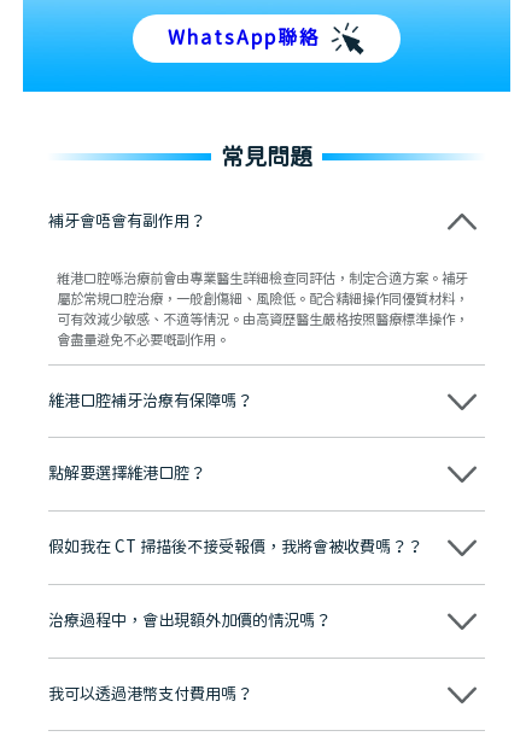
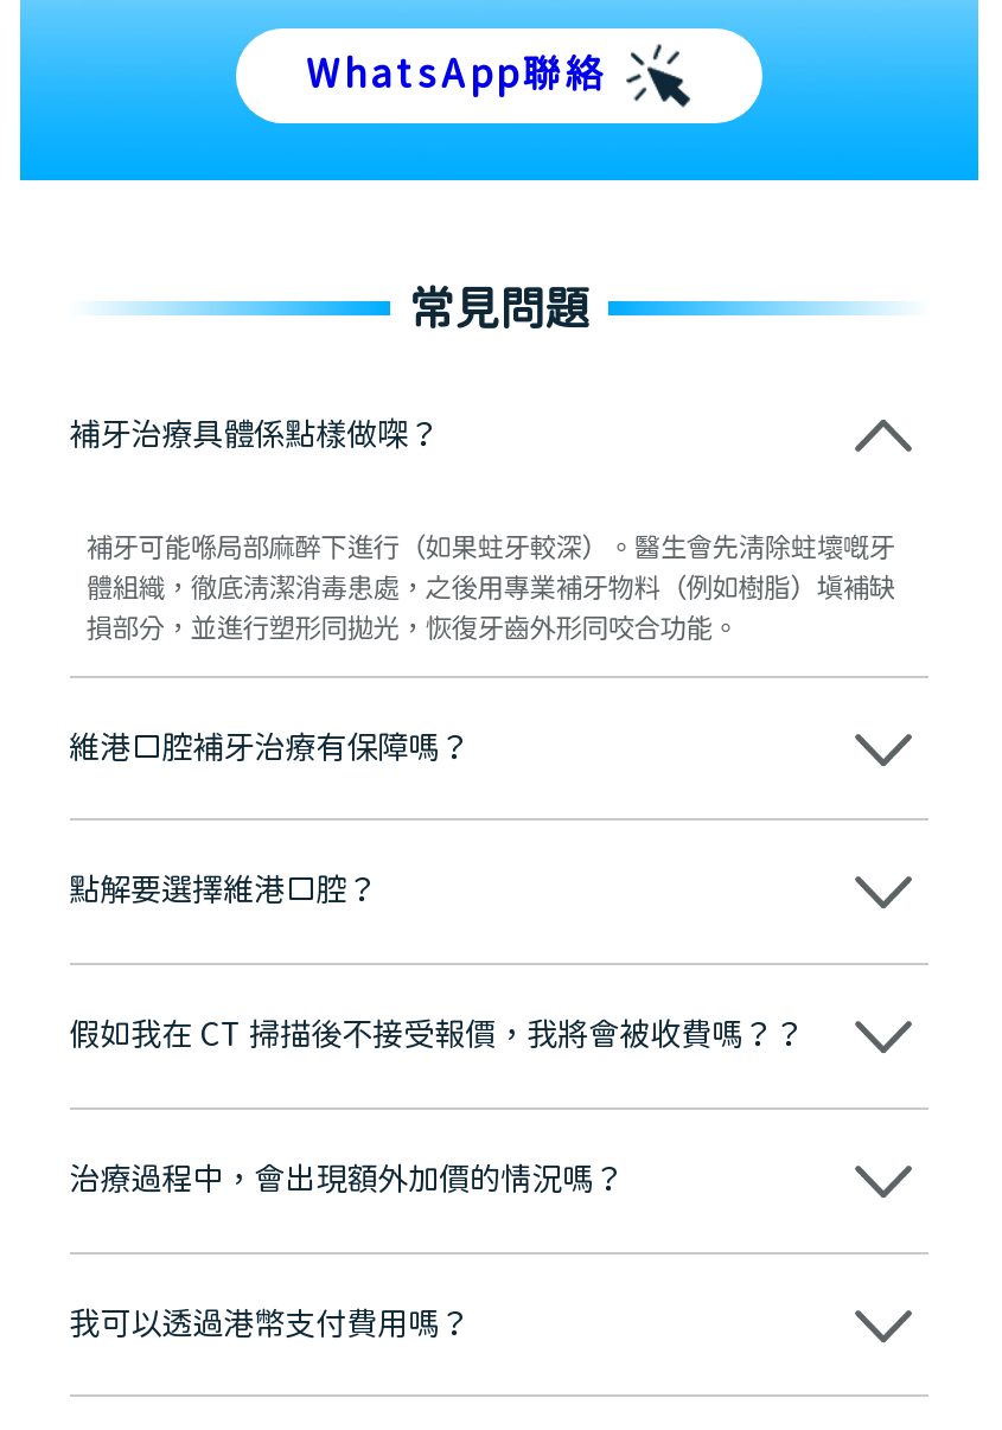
- 補牙會唔會有副作用？
+ 補牙治療具體係點樣做㗎？

- 維港口腔喺治療前會由專業醫生詳細檢查同評估，制定合適方案。補牙
- 屬於常規口腔治療，一般創傷細、風險低。配合精細操作同優質材料，
- 可有效減少敏感、不適等情況。由高資歷醫生嚴格按照醫療標準操作，
- 會盡量避免不必要嘅副作用。
+ 補牙可能喺局部麻醉下進行（如果蛀牙較深）。醫生會先清除蛀壞嘅牙
+ 體組織，徹底清潔消毒患處，之後用專業補牙物料（例如樹脂）填補缺
+ 損部分，並進行塑形同拋光，恢復牙齒外形同咬合功能。
